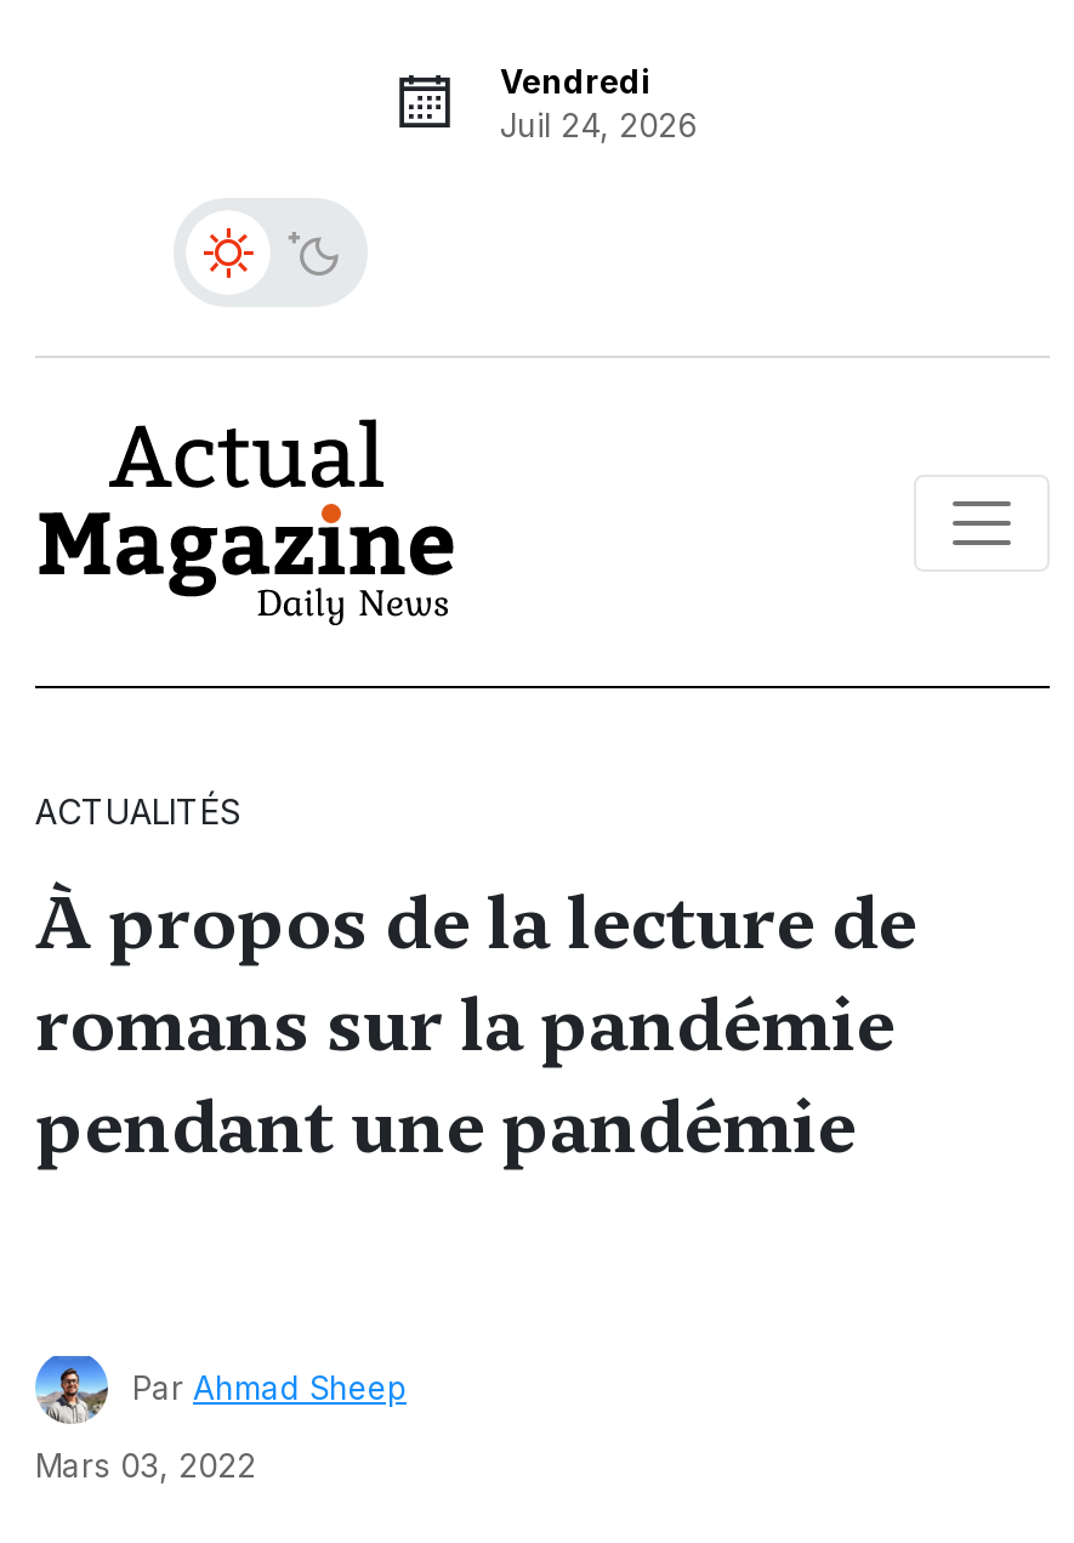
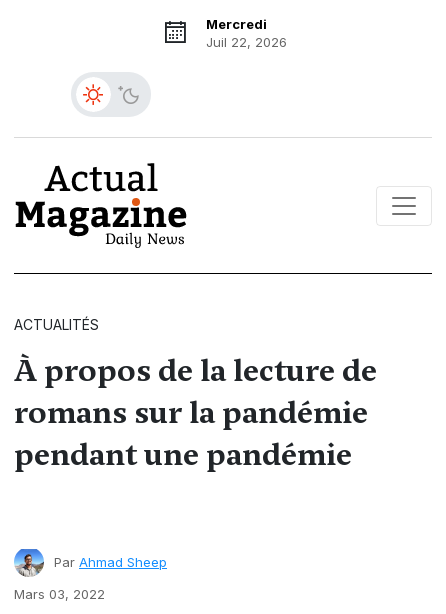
- Vendredi
- Juil 24, 2026
+ Mercredi
+ Juil 22, 2026
